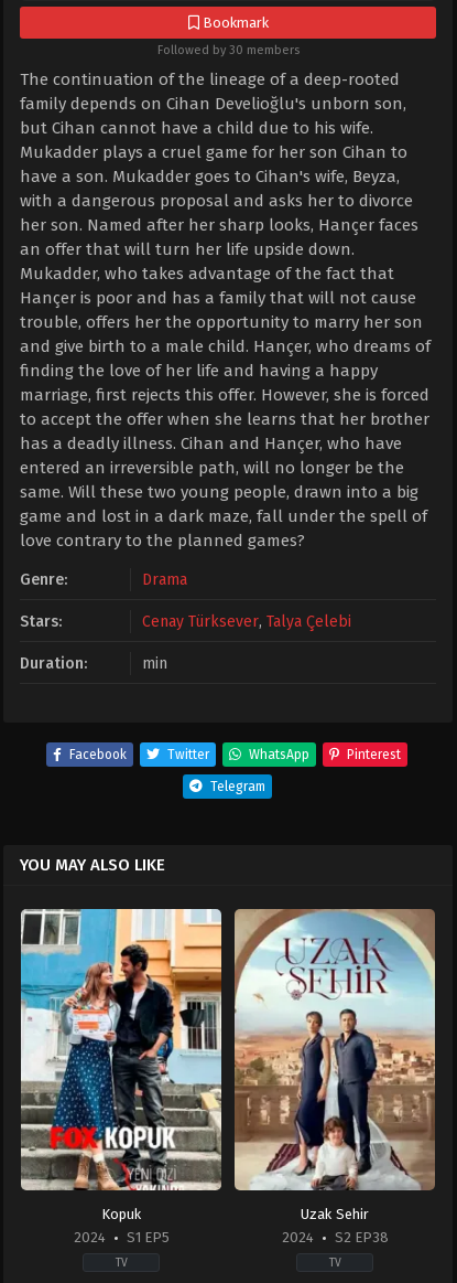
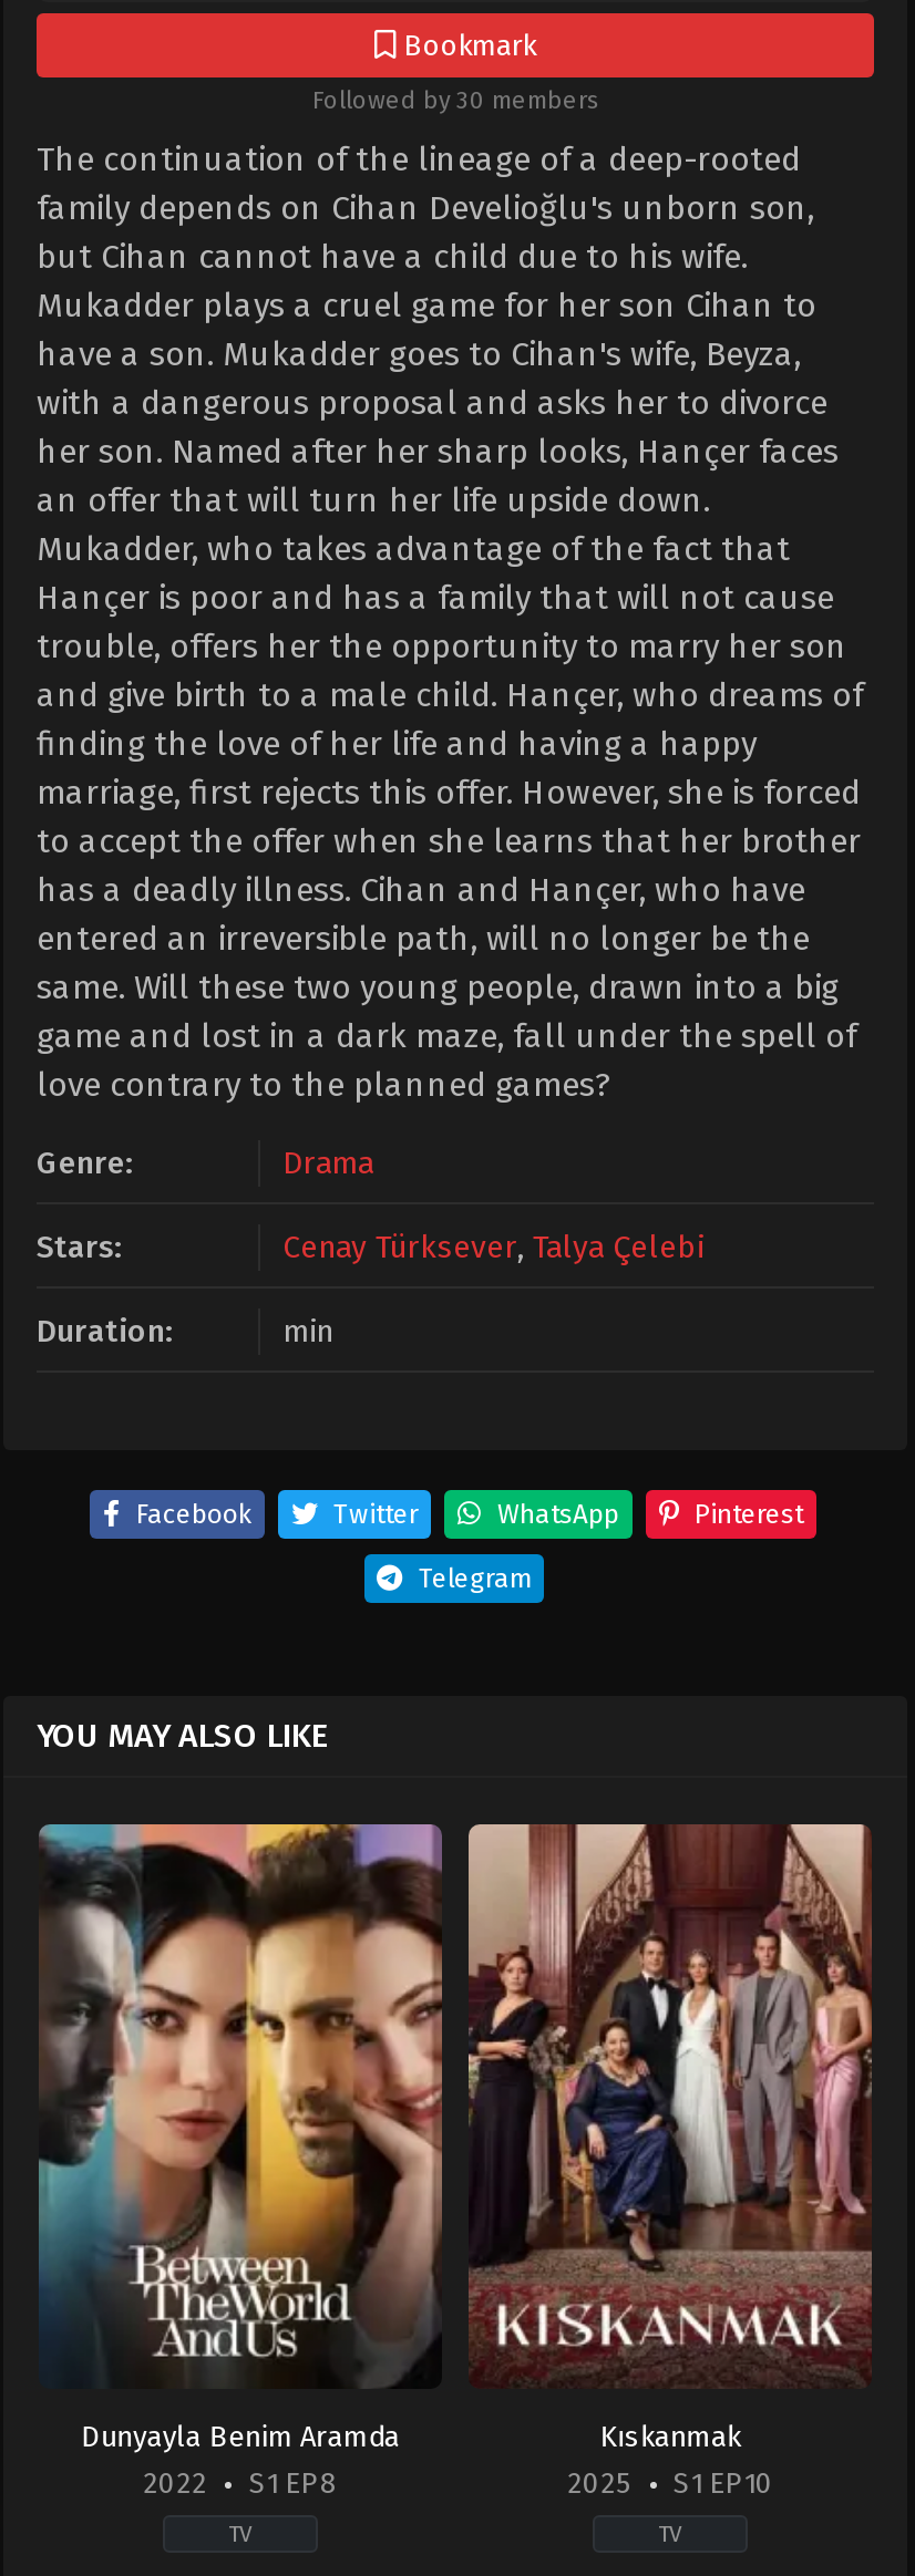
- [image]
- Kopuk
- 2024
- S1 EP5
+ [image]
+ Dunyayla Benim Aramda
+ 2022
+ S1 EP8

- [image]
- Uzak Sehir
- 2024
- S2 EP38
+ [image]
+ Kıskanmak
+ 2025
+ S1 EP10
